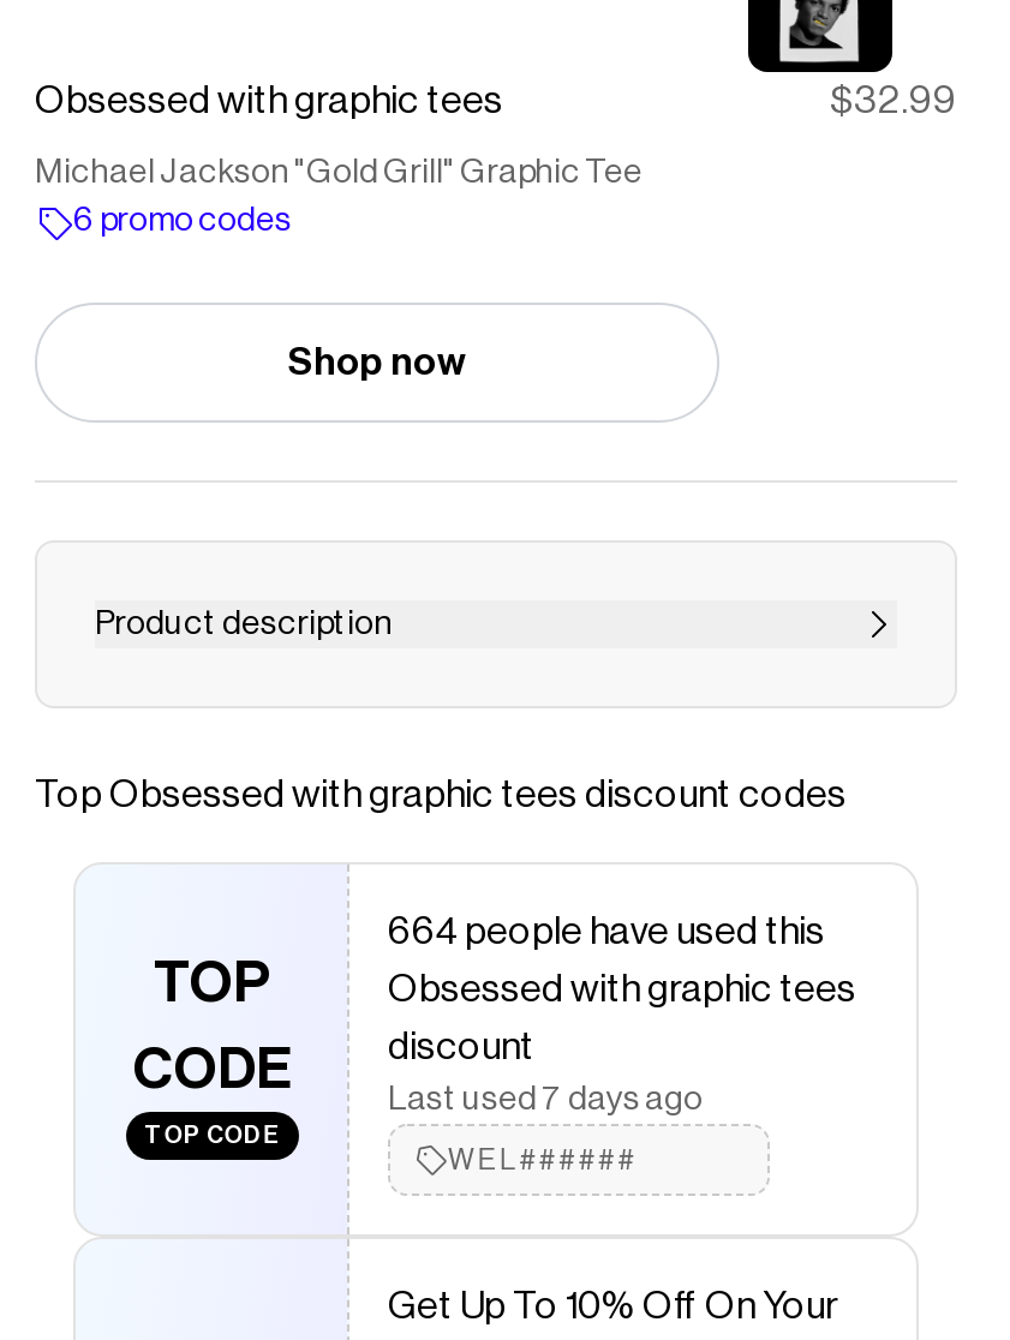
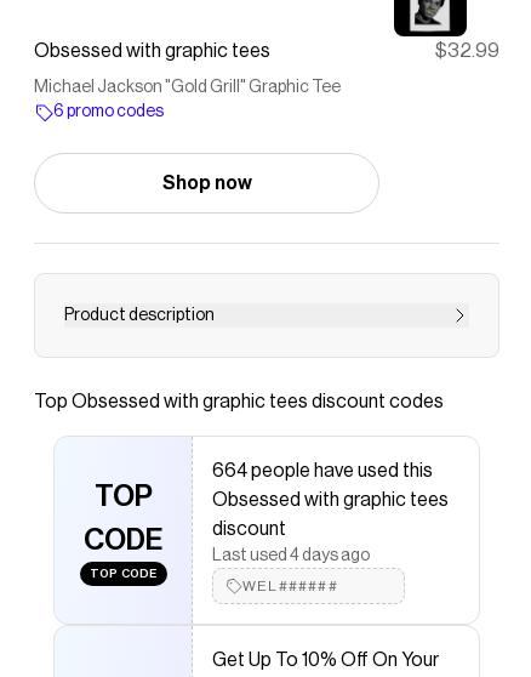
- Last used 7 days ago
+ Last used 4 days ago
